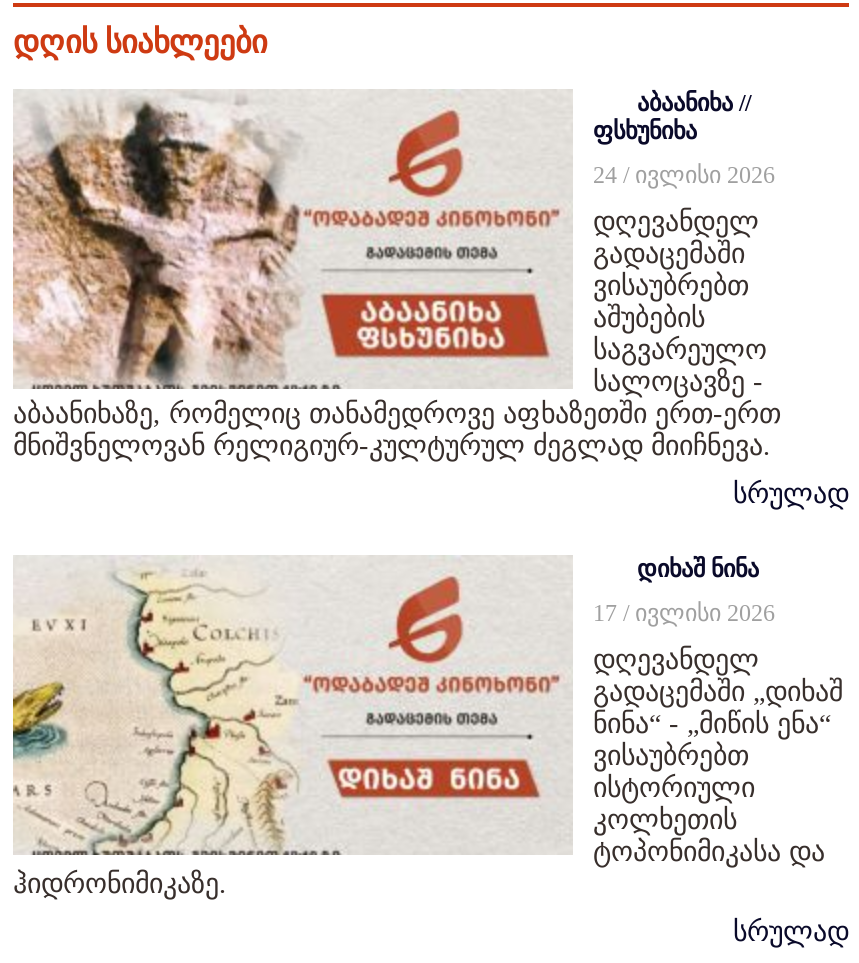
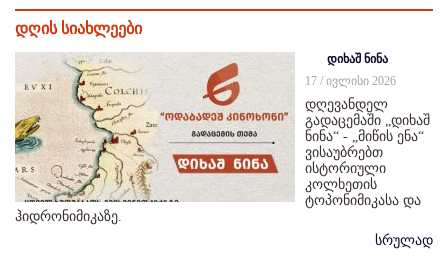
- [image]
- აბაანიხა //
- ფსხუნიხა
- 24 / ივლისი 2026
- დღევანდელ
- გადაცემაში
- ვისაუბრებთ
- აშუბების
- საგვარეულო
- სალოცავზე -
- აბაანიხაზე, რომელიც თანამედროვე აფხაზეთში ერთ-ერთ
- მნიშვნელოვან რელიგიურ-კულტურულ ძეგლად მიიჩნევა.
- სრულად

- [image]
